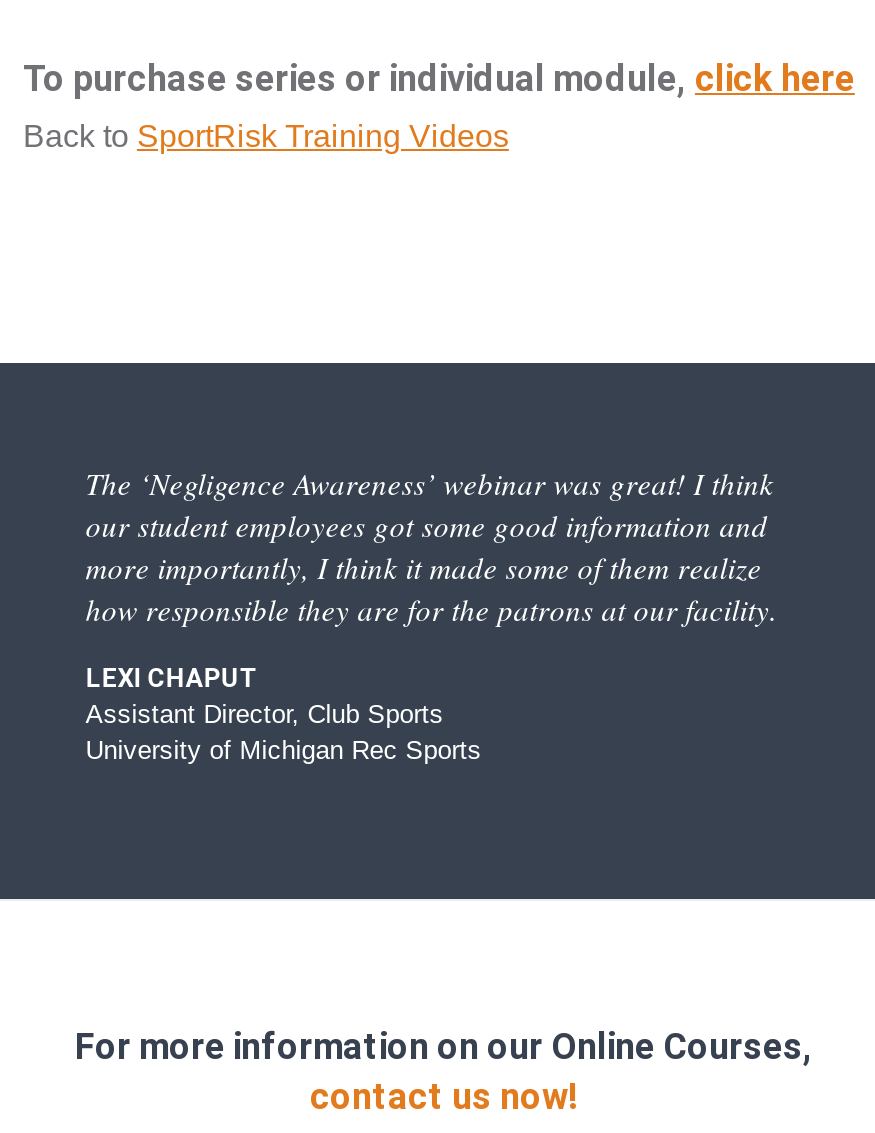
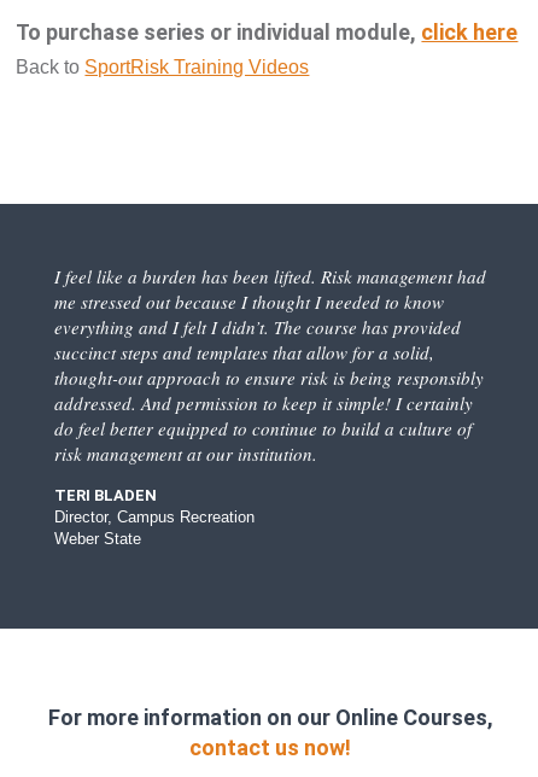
- The ‘Negligence Awareness’ webinar was great! I think
- our student employees got some good information and
- more importantly, I think it made some of them realize
- how responsible they are for the patrons at our facility.
+ I feel like a burden has been lifted. Risk management had
+ me stressed out because I thought I needed to know
+ everything and I felt I didn’t. The course has provided
+ succinct steps and templates that allow for a solid,
+ thought-out approach to ensure risk is being responsibly
+ addressed. And permission to keep it simple! I certainly
+ do feel better equipped to continue to build a culture of
+ risk management at our institution.

- LEXI CHAPUT
- Assistant Director, Club Sports
- University of Michigan Rec Sports
+ TERI BLADEN
+ Director, Campus Recreation
+ Weber State
